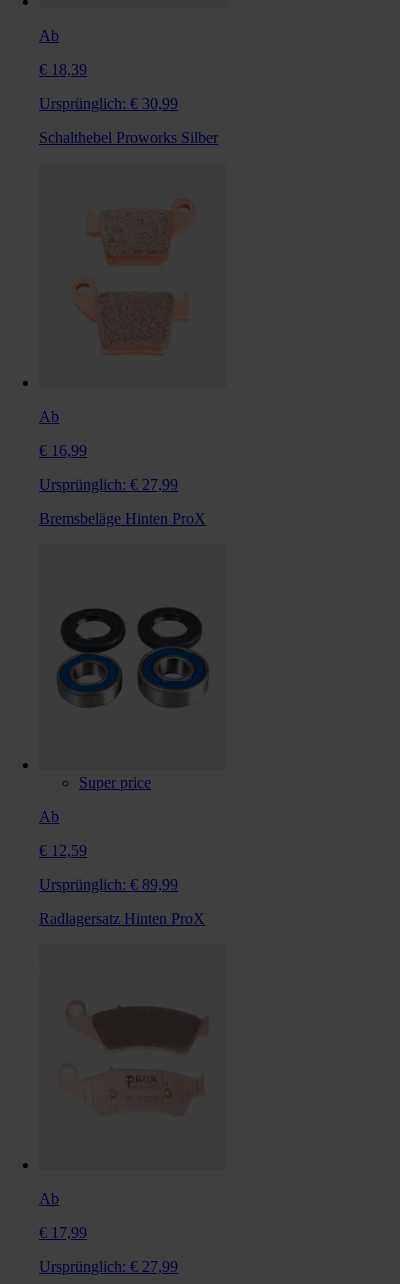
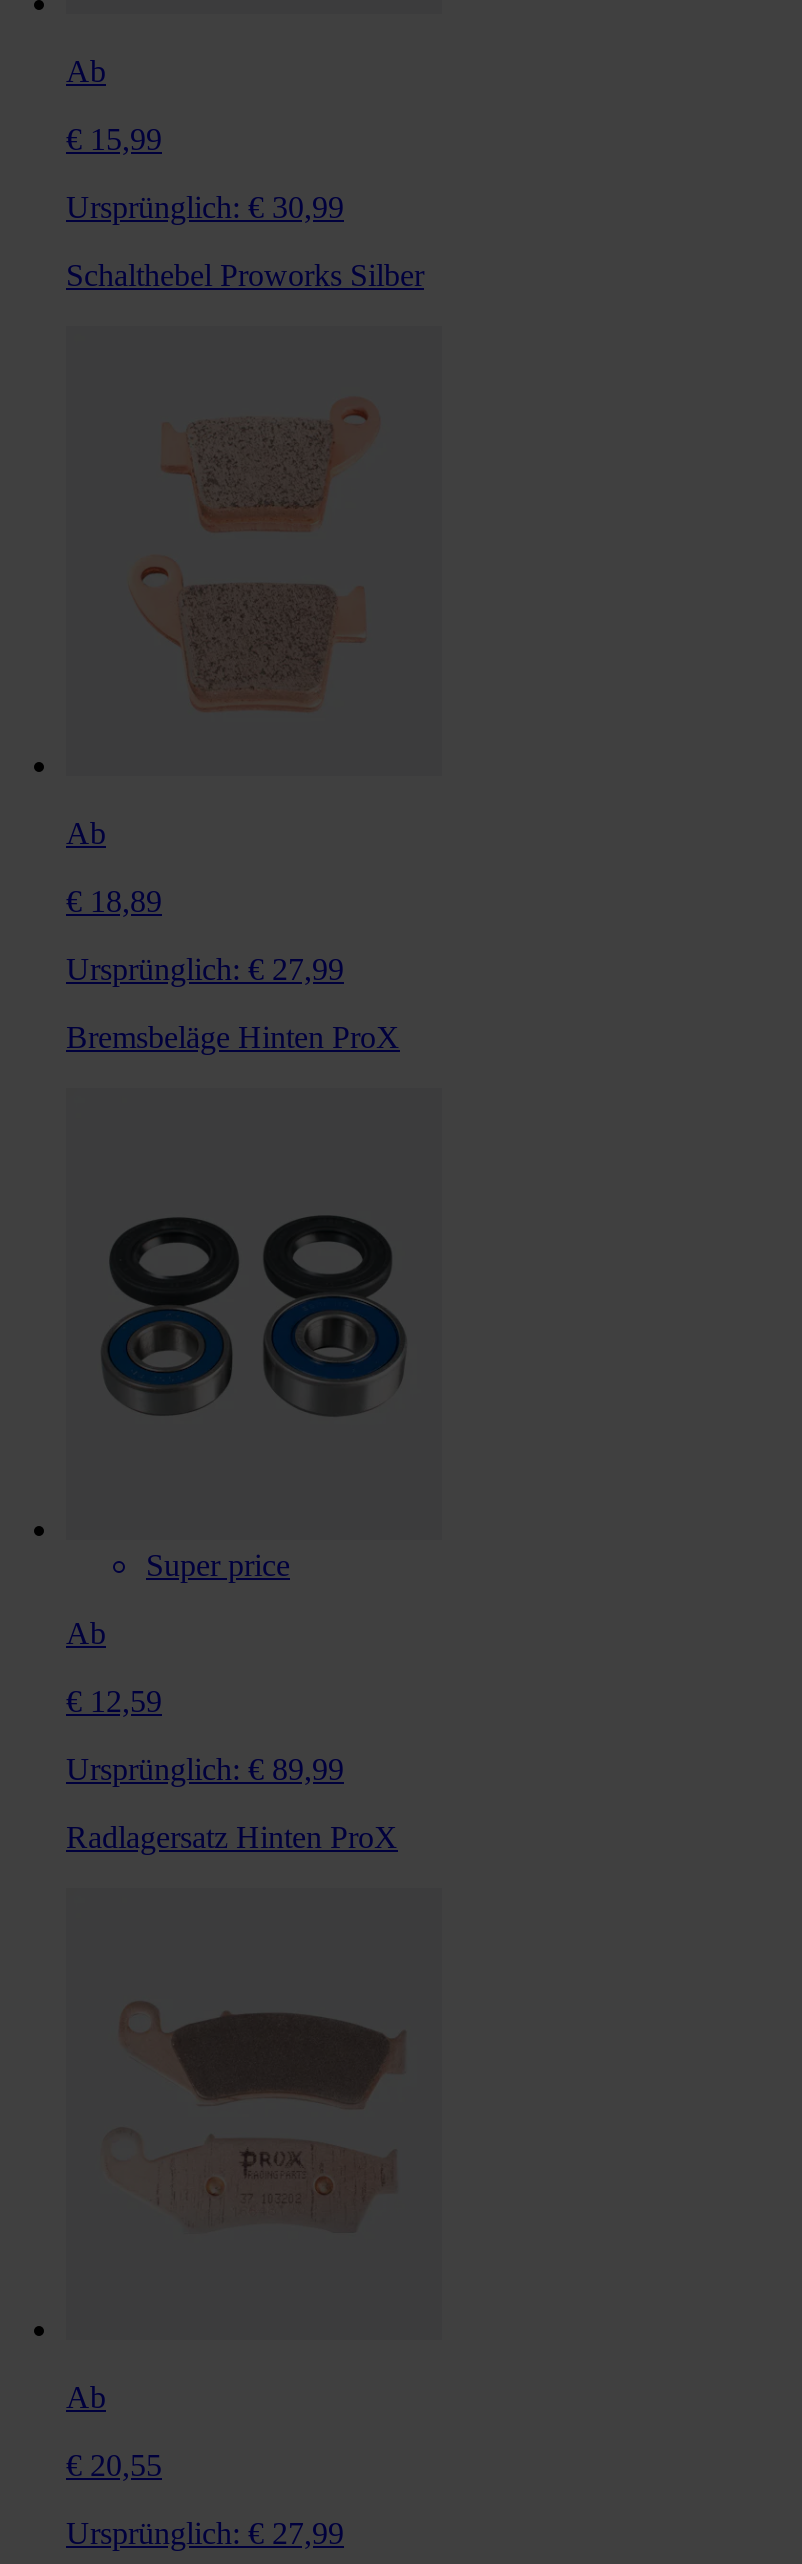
- € 18,39
+ € 15,99

- € 16,99
+ € 18,89

- € 17,99
+ € 20,55
